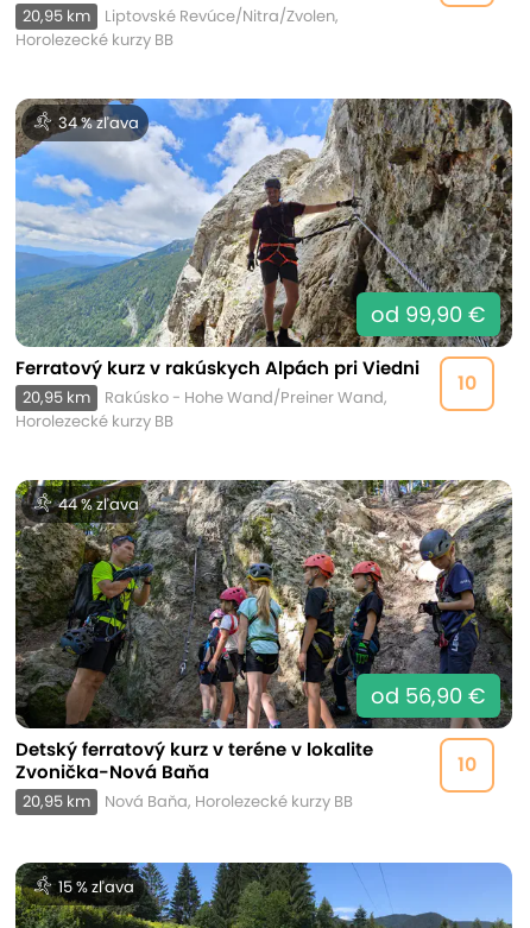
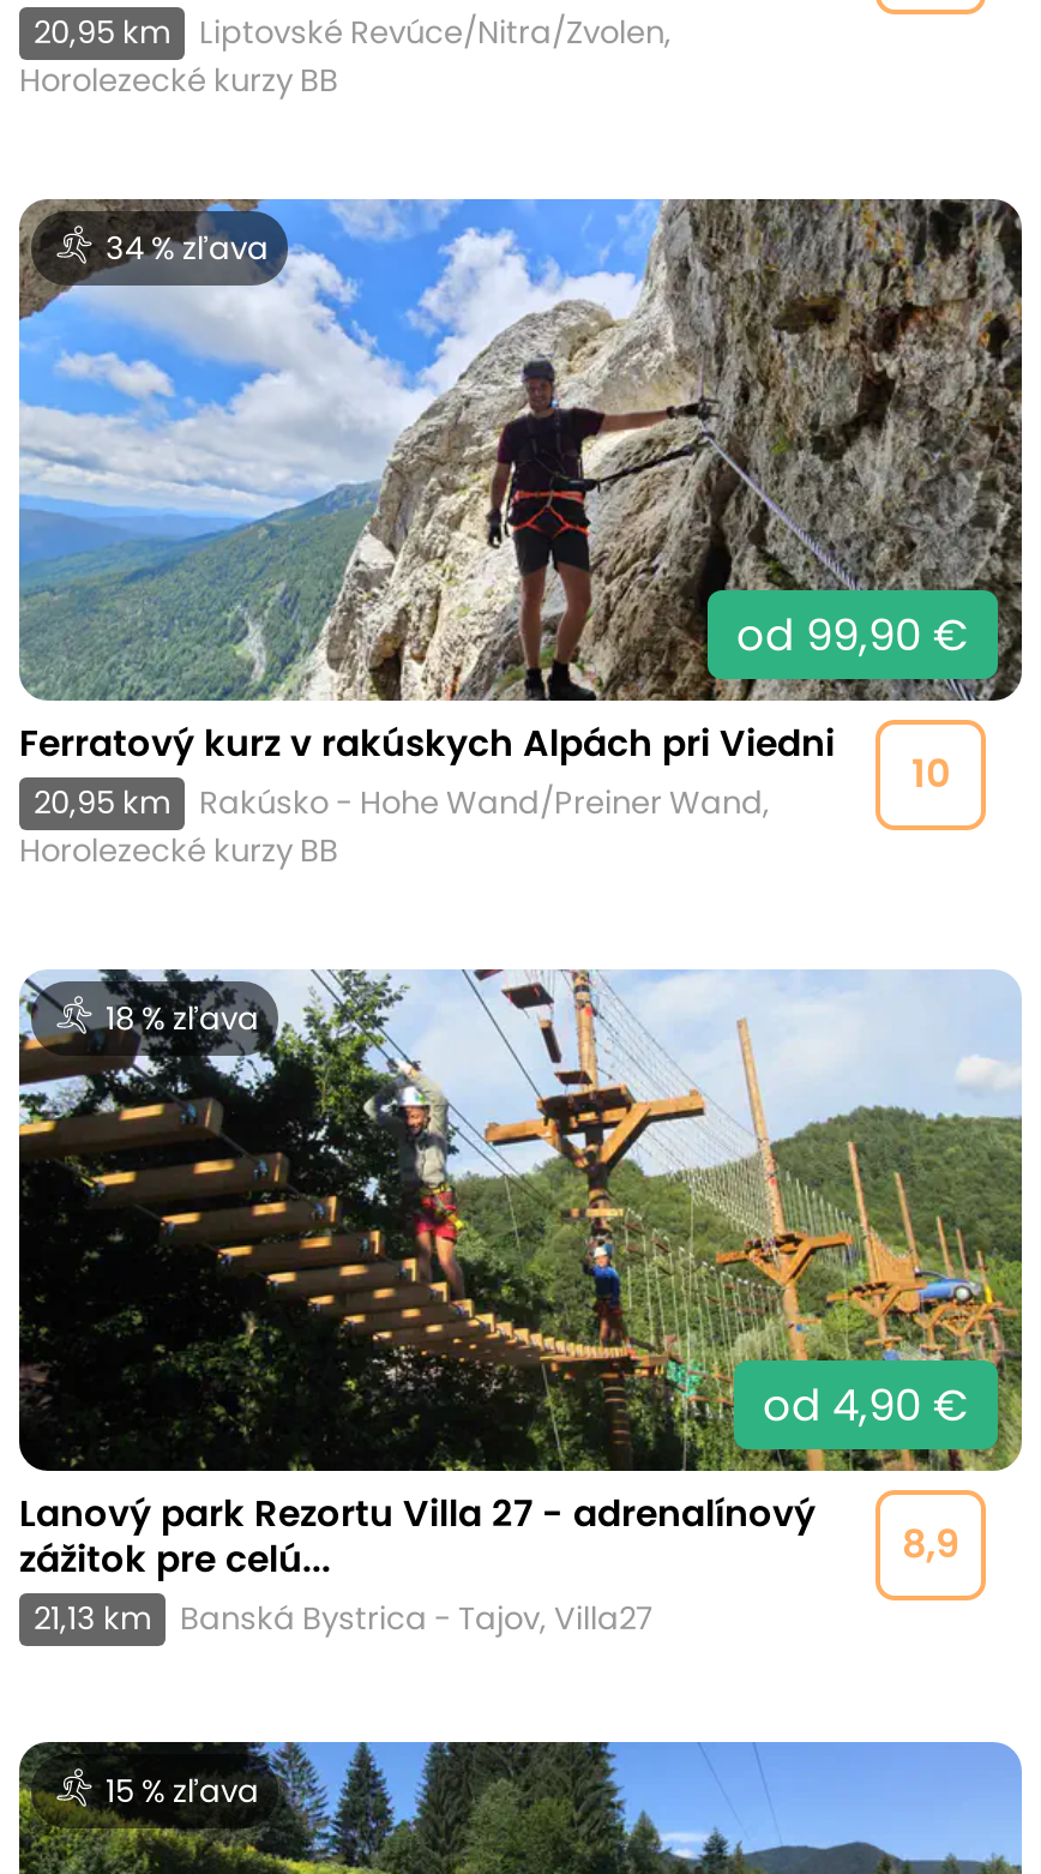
- [image]
- 44 % zľava
+ [image]
+ 18 % zľava

- od 56,90 €
+ od 4,90 €

- Detský ferratový kurz v teréne v lokalite
- Zvonička-Nová Baňa
- 20,95 km
- Nová Baňa, Horolezecké kurzy BB
+ Lanový park Rezortu Villa 27 - adrenalínový
+ zážitok pre celú...
+ 21,13 km
+ Banská Bystrica - Tajov, Villa27

- 10
+ 8,9
